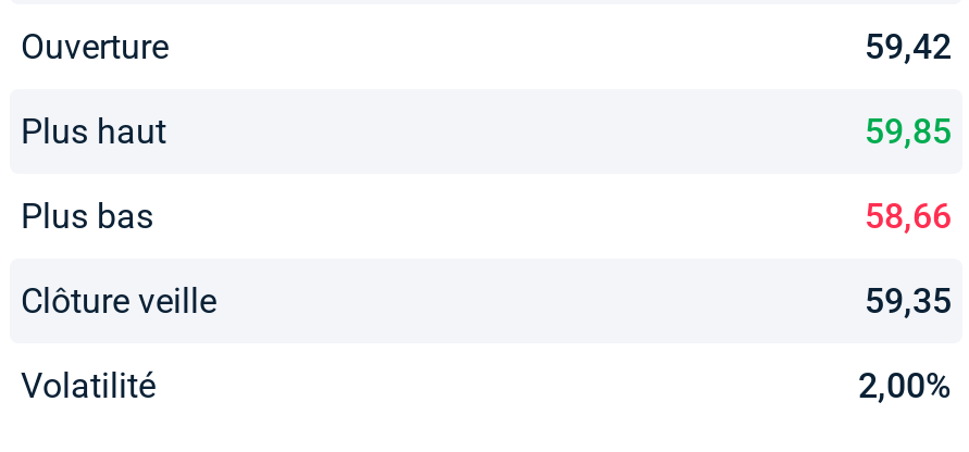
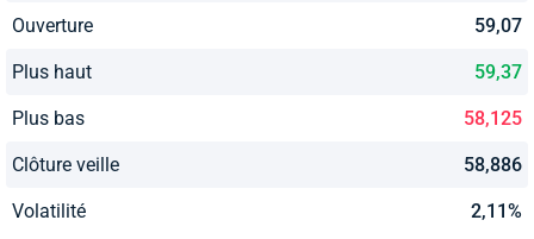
- 59,42
+ 59,07

- 59,85
+ 59,37

- 58,66
+ 58,125

- 59,35
+ 58,886

- 2,00%
+ 2,11%
